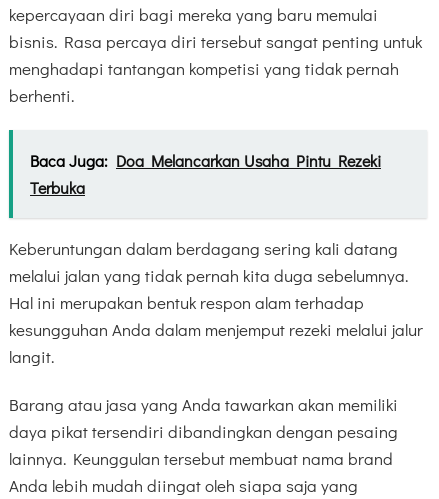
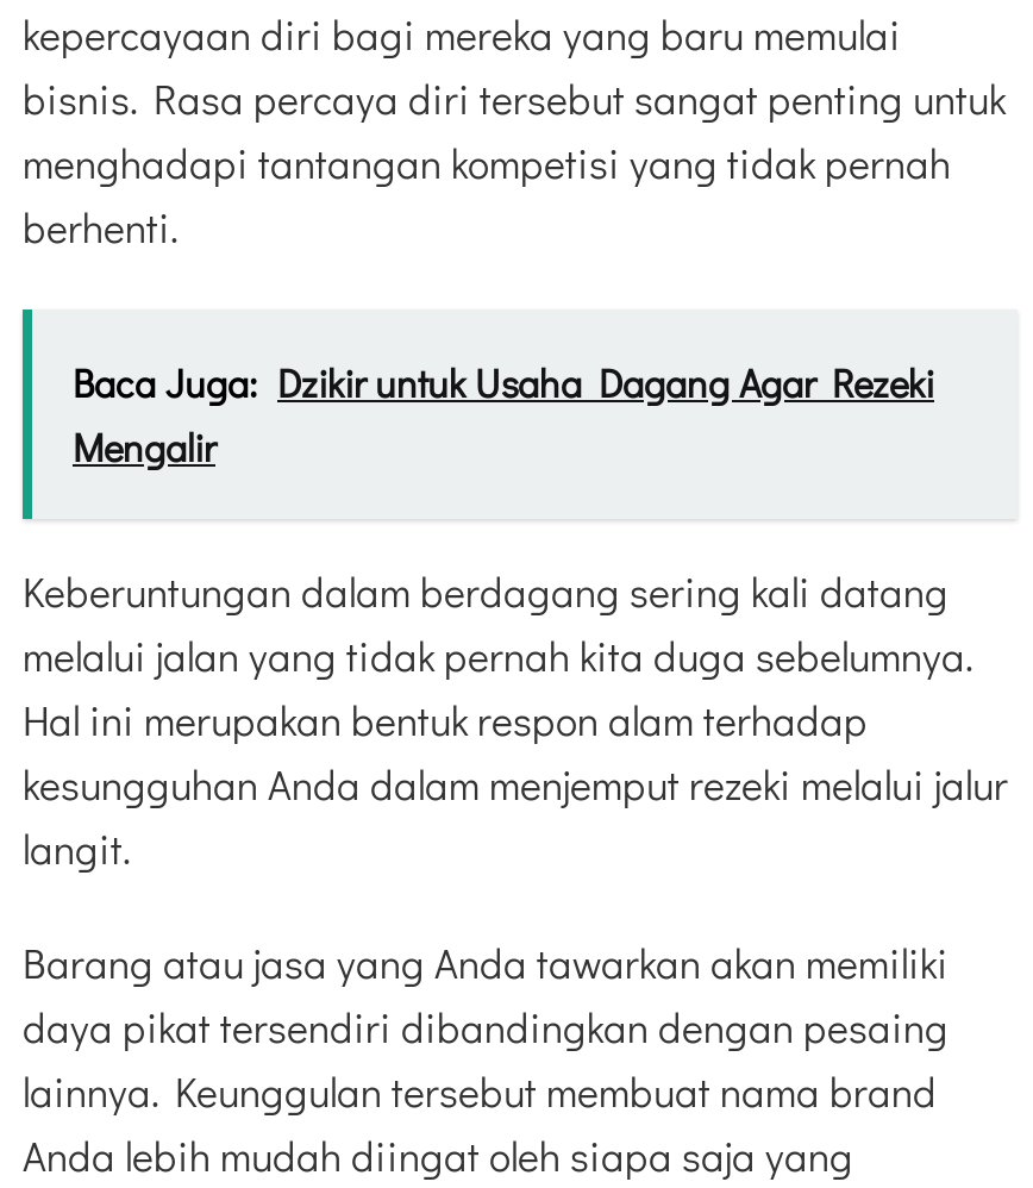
- Baca Juga: Doa Melancarkan Usaha Pintu Rezeki
- Terbuka
+ Baca Juga: Dzikir untuk Usaha Dagang Agar Rezeki
+ Mengalir
